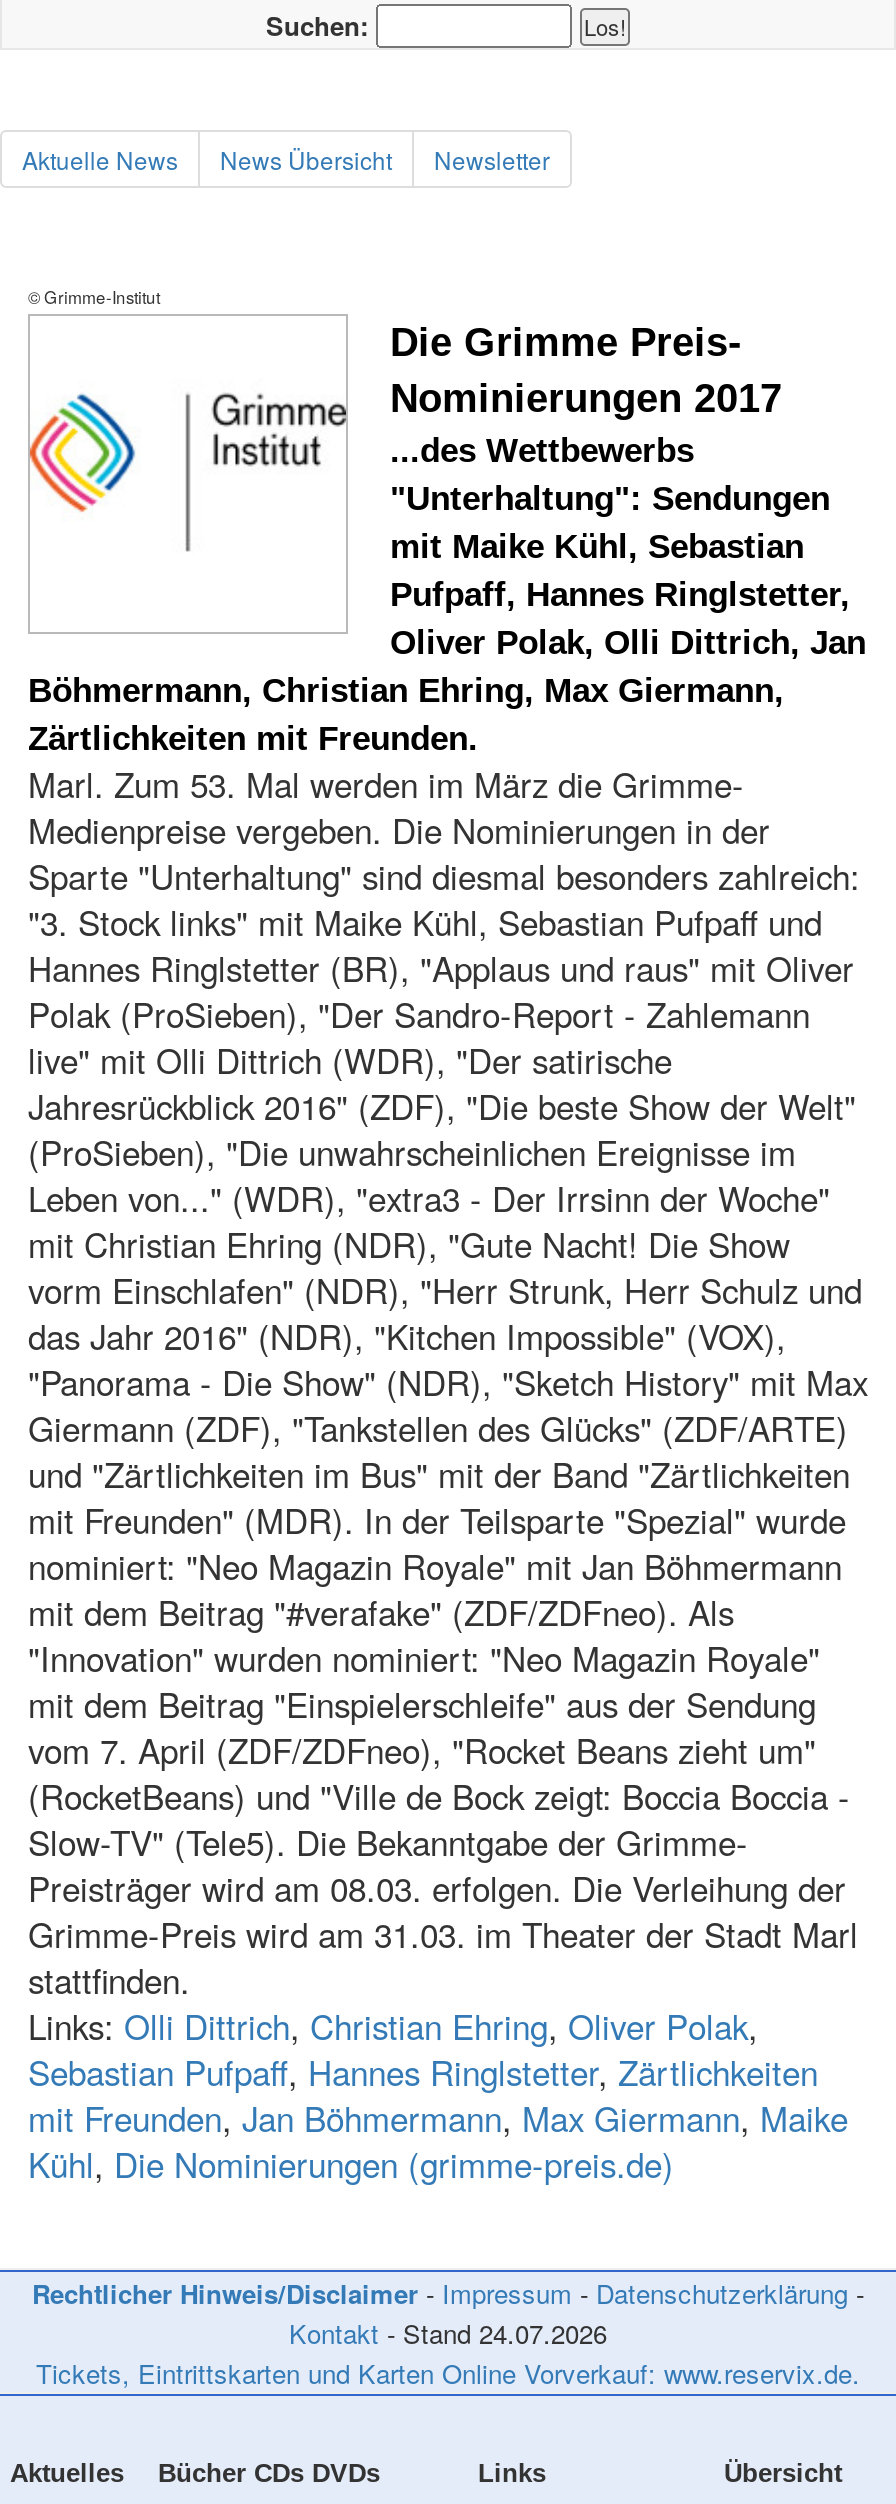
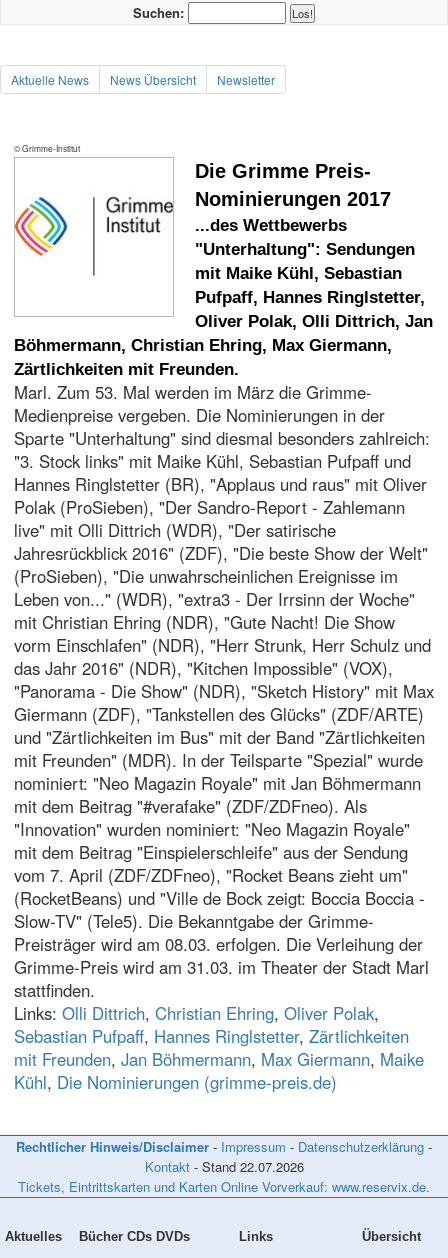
- Kontakt - Stand 24.07.2026
+ Kontakt - Stand 22.07.2026
